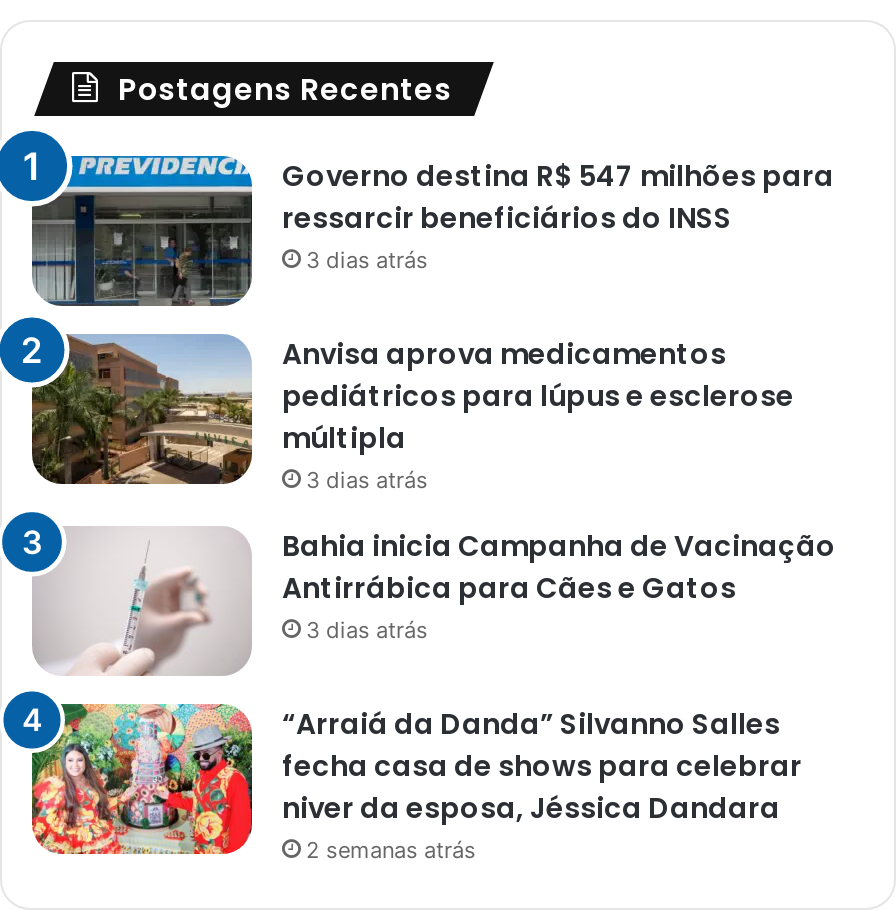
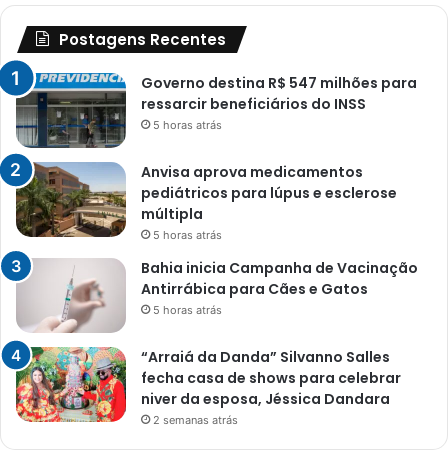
- 3 dias atrás
+ 5 horas atrás

- 3 dias atrás
+ 5 horas atrás

- 3 dias atrás
+ 5 horas atrás
